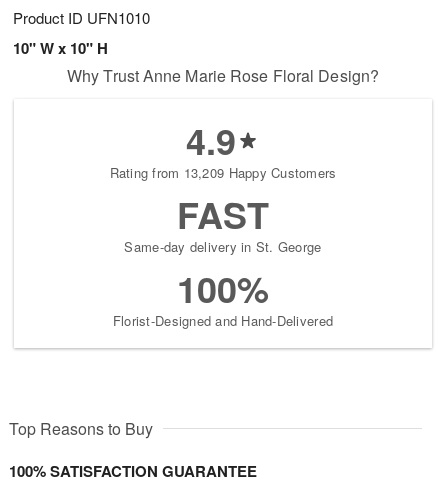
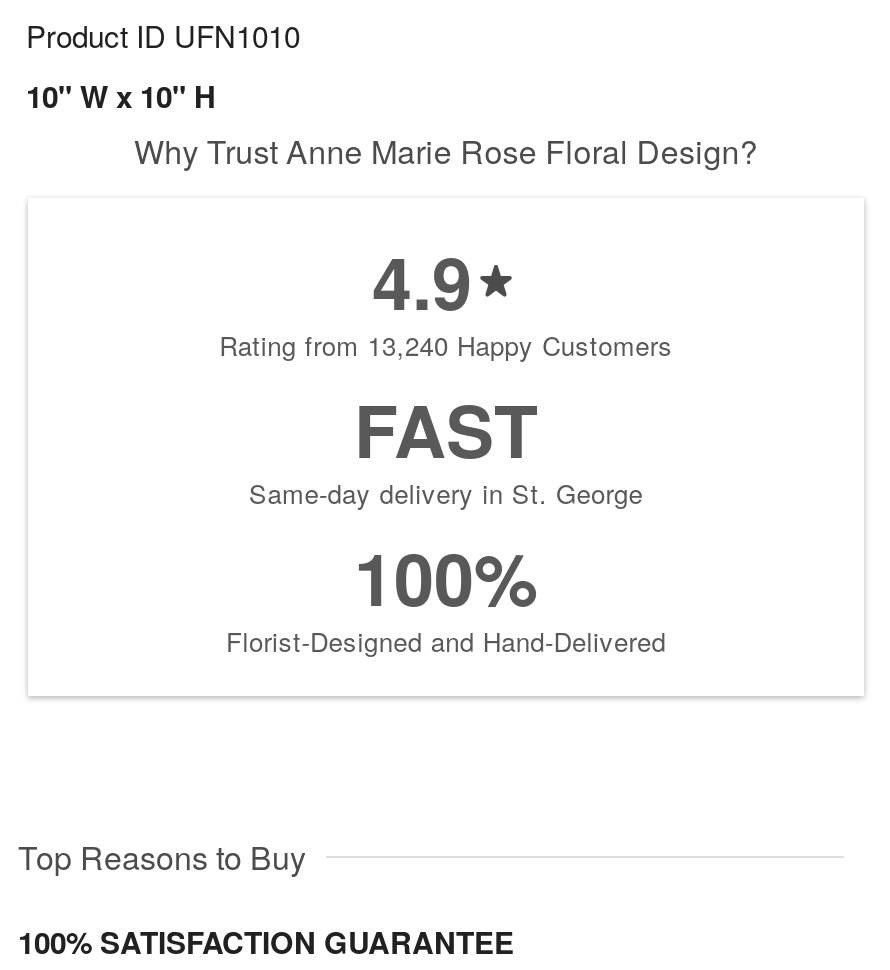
- Rating from 13,209 Happy Customers
+ Rating from 13,240 Happy Customers
